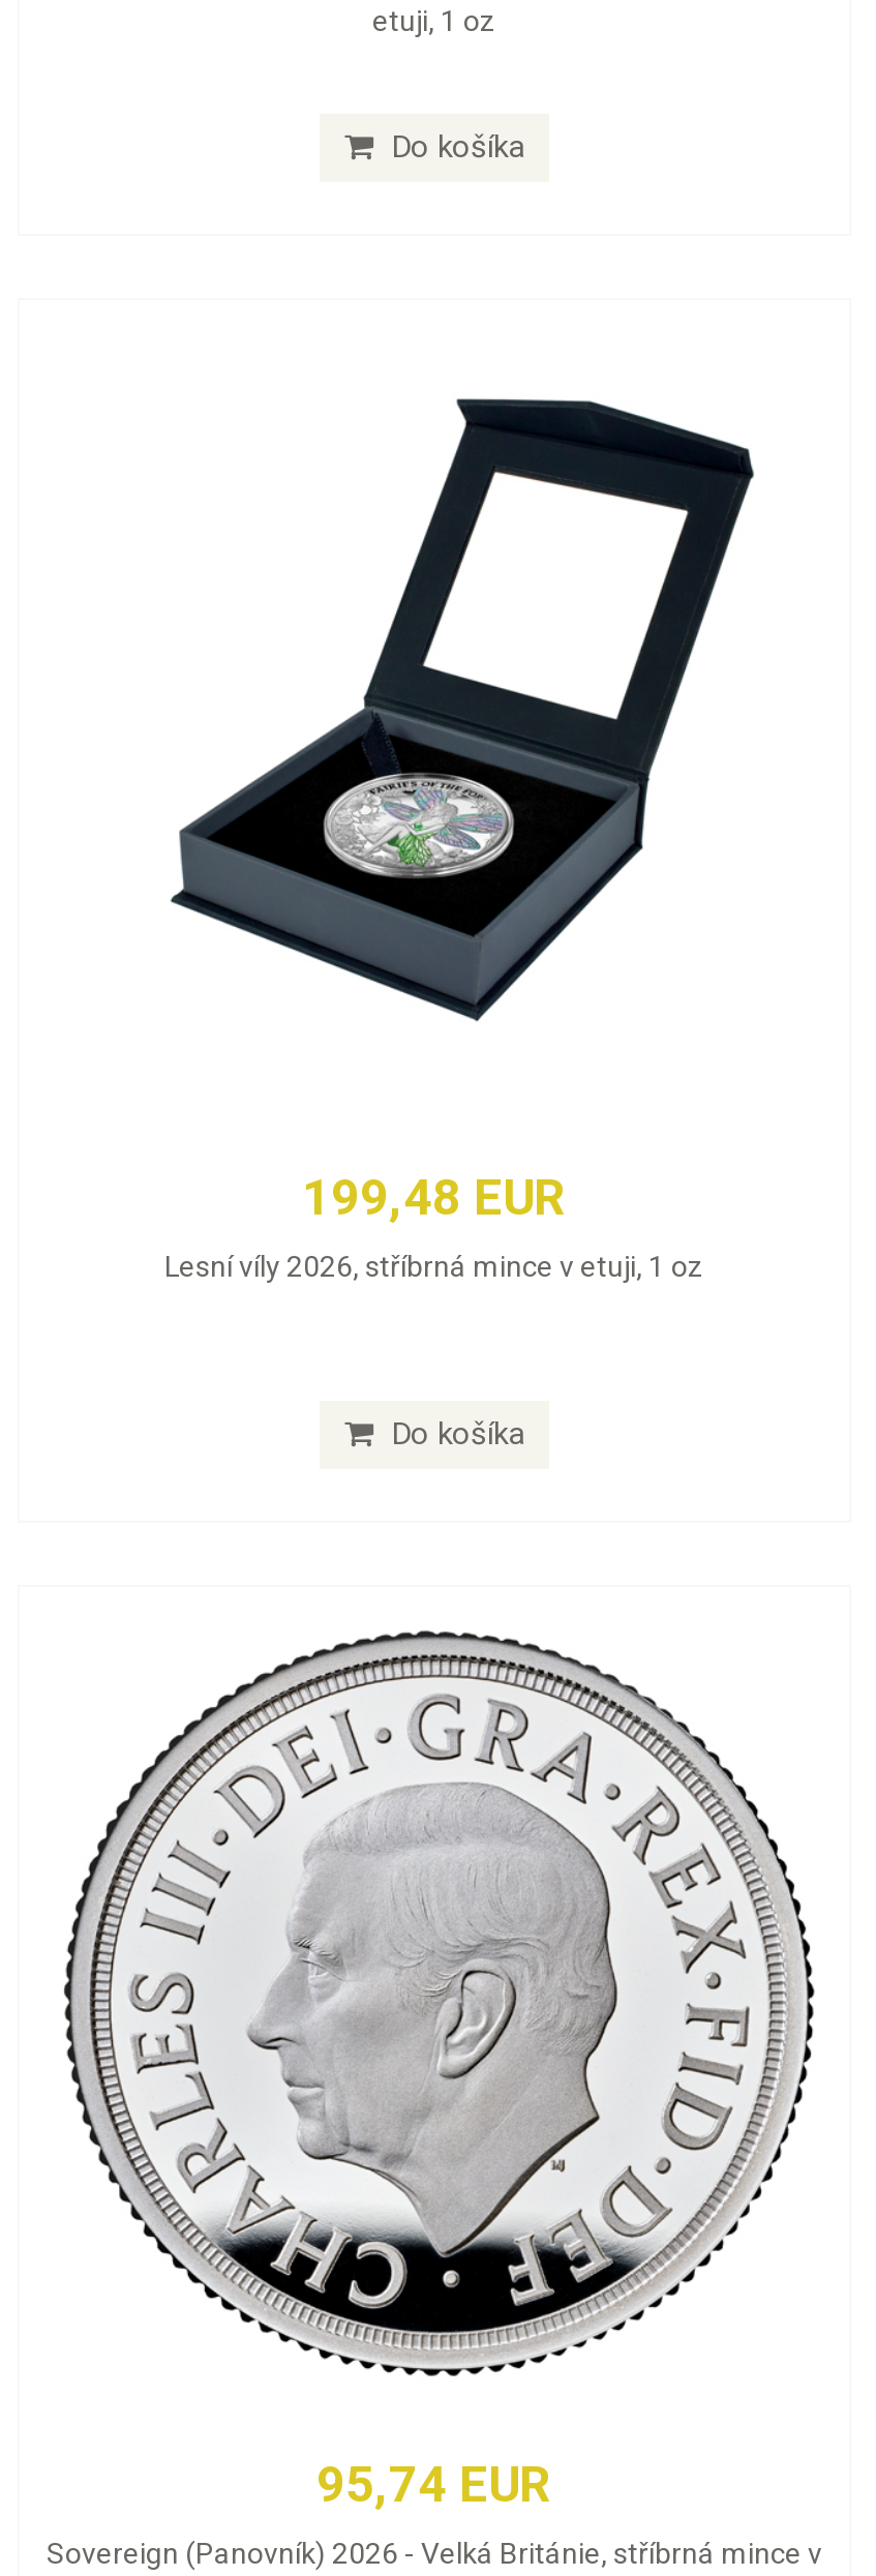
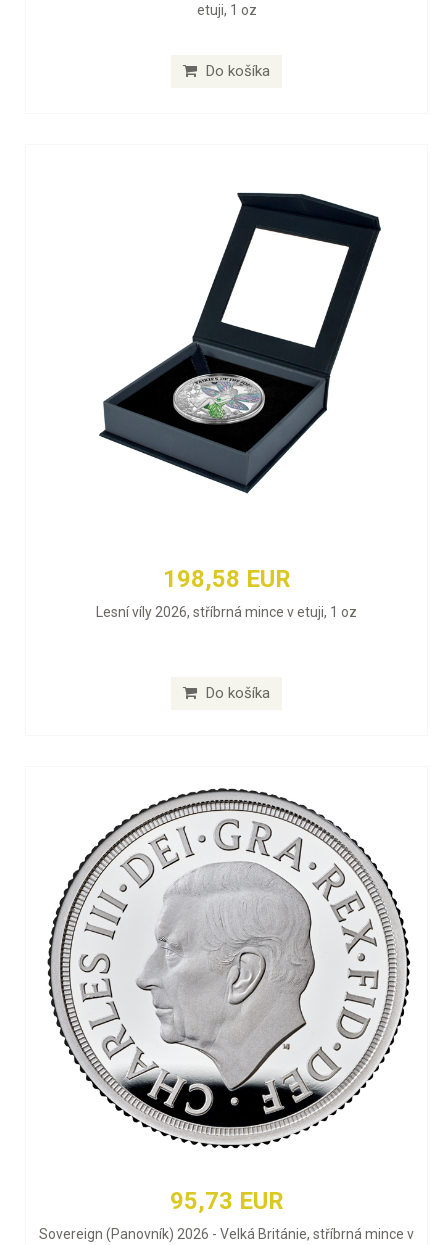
- 199,48 EUR
+ 198,58 EUR

- 95,74 EUR
+ 95,73 EUR
